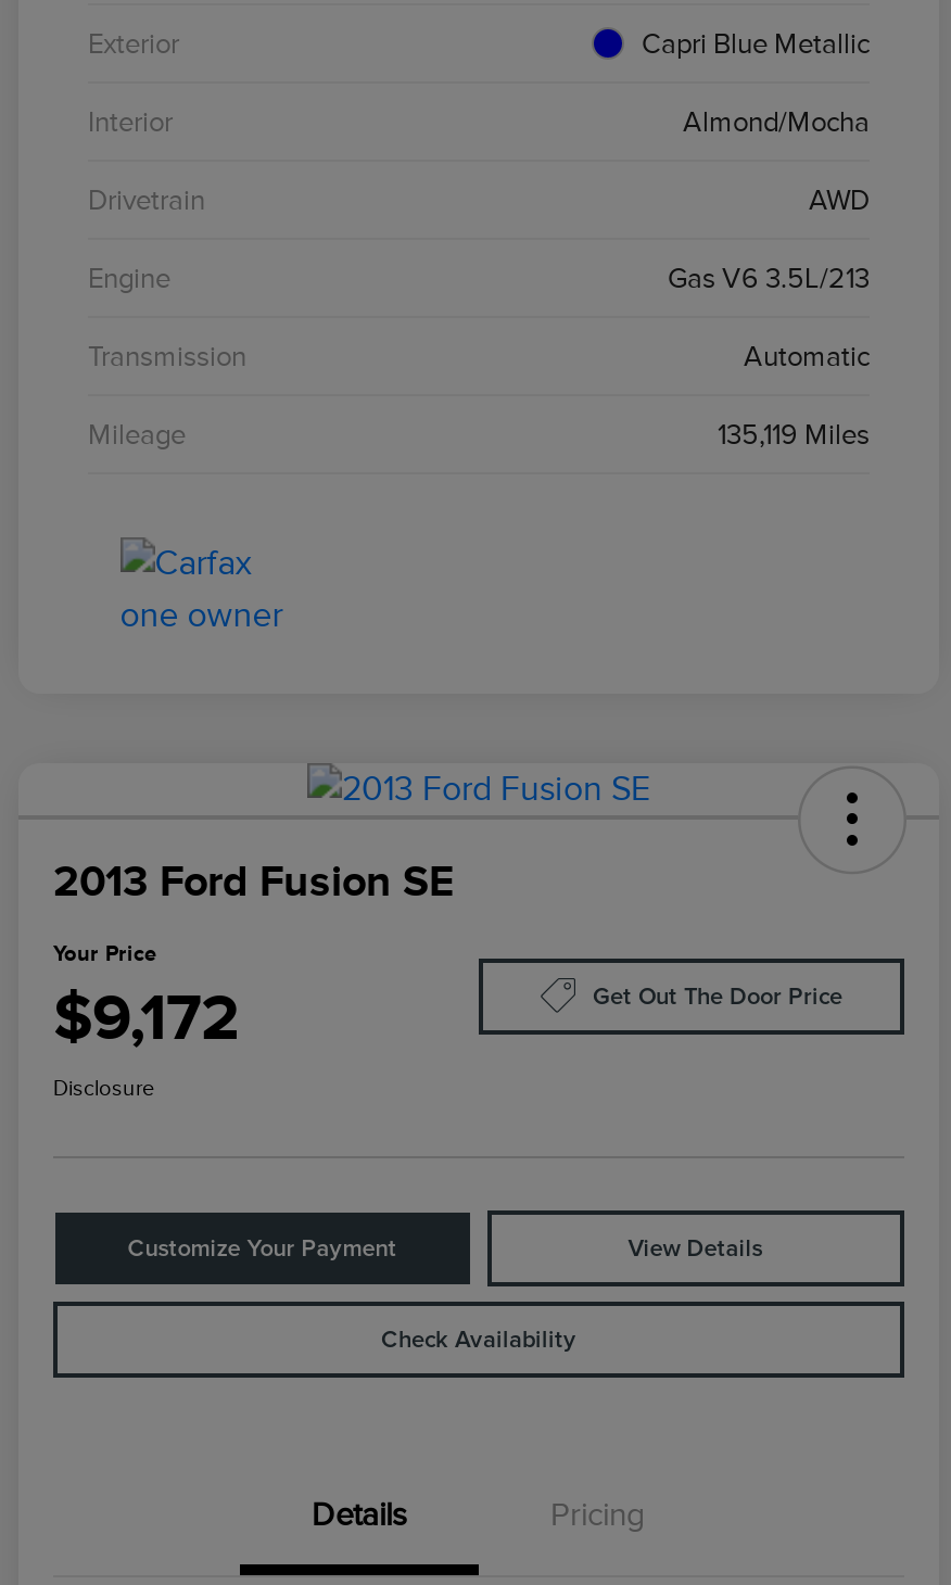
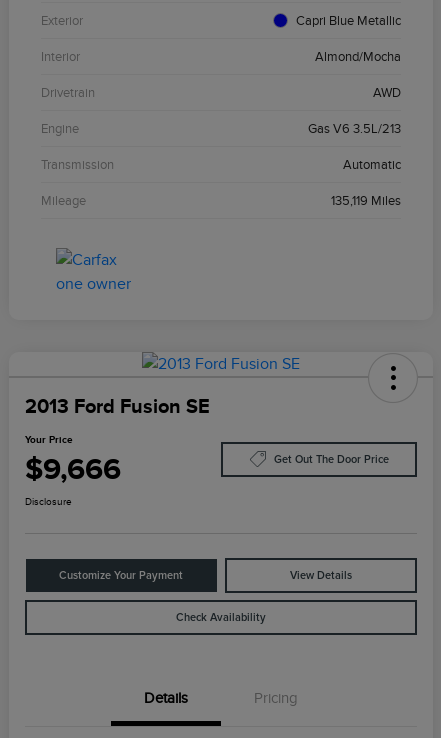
- $9,172
+ $9,666
